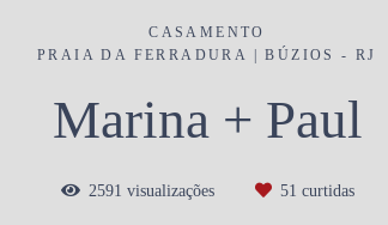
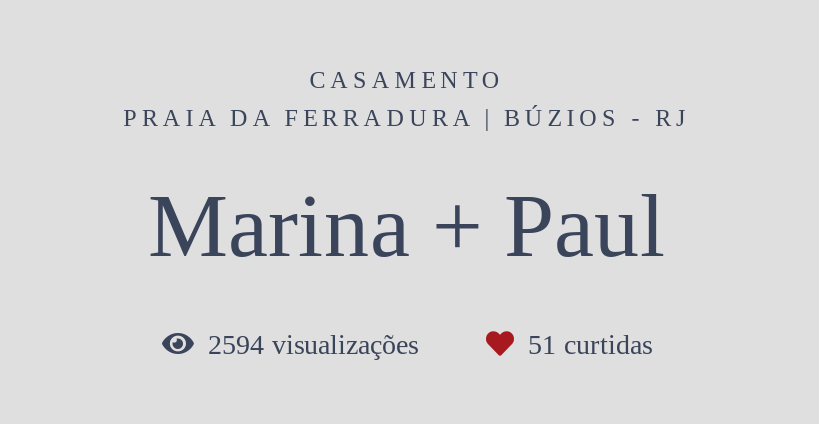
- 2591 visualizações
+ 2594 visualizações
